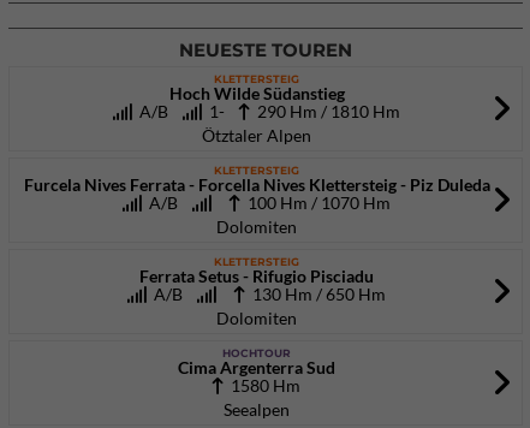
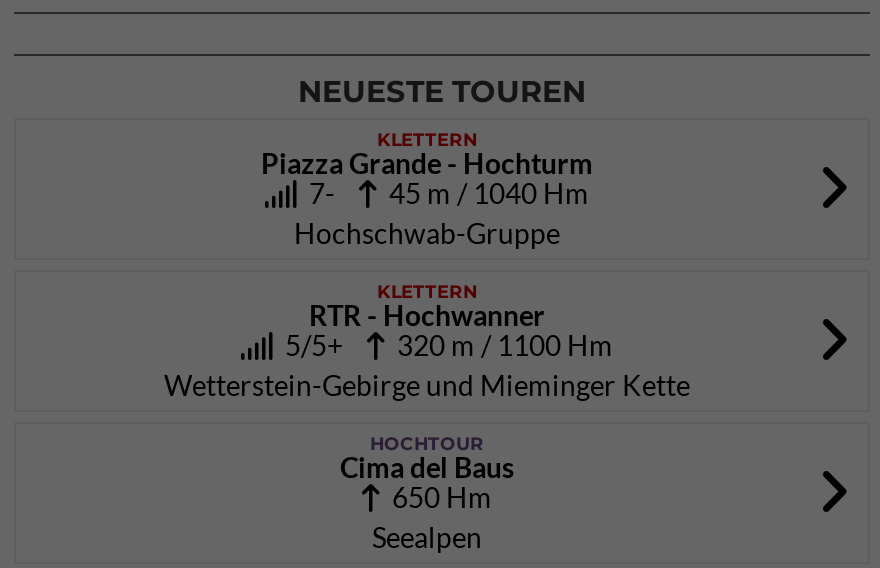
- KLETTERSTEIG
- Hoch Wilde Südanstieg
- A/B
- 1- 290 Hm / 1810 Hm
- Ötztaler Alpen
- KLETTERSTEIG
- Furcela Nives Ferrata - Forcella Nives Klettersteig - Piz Duleda
- A/B
- 100 Hm / 1070 Hm
- Dolomiten
- KLETTERSTEIG
- Ferrata Setus - Rifugio Pisciadu
- A/B
- 130 Hm / 650 Hm
- Dolomiten
+ KLETTERN
+ Piazza Grande - Hochturm
+ 7- 45 m / 1040 Hm
+ Hochschwab-Gruppe
+ KLETTERN
+ RTR - Hochwanner
+ 5/5+ 320 m / 1100 Hm
+ Wetterstein-Gebirge und Mieminger Kette

- Cima Argenterra Sud
+ Cima del Baus

- 1580 Hm
+ 650 Hm
